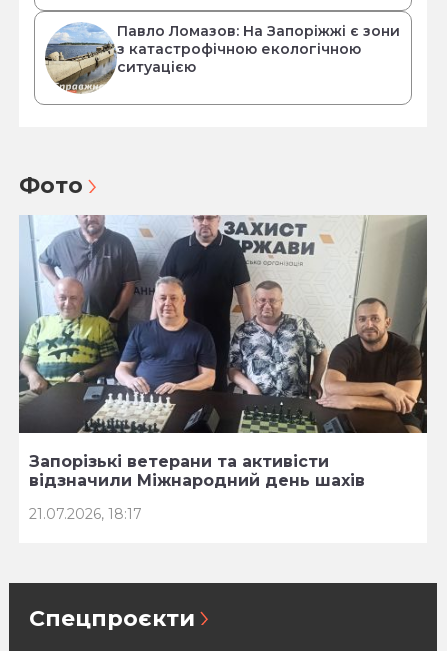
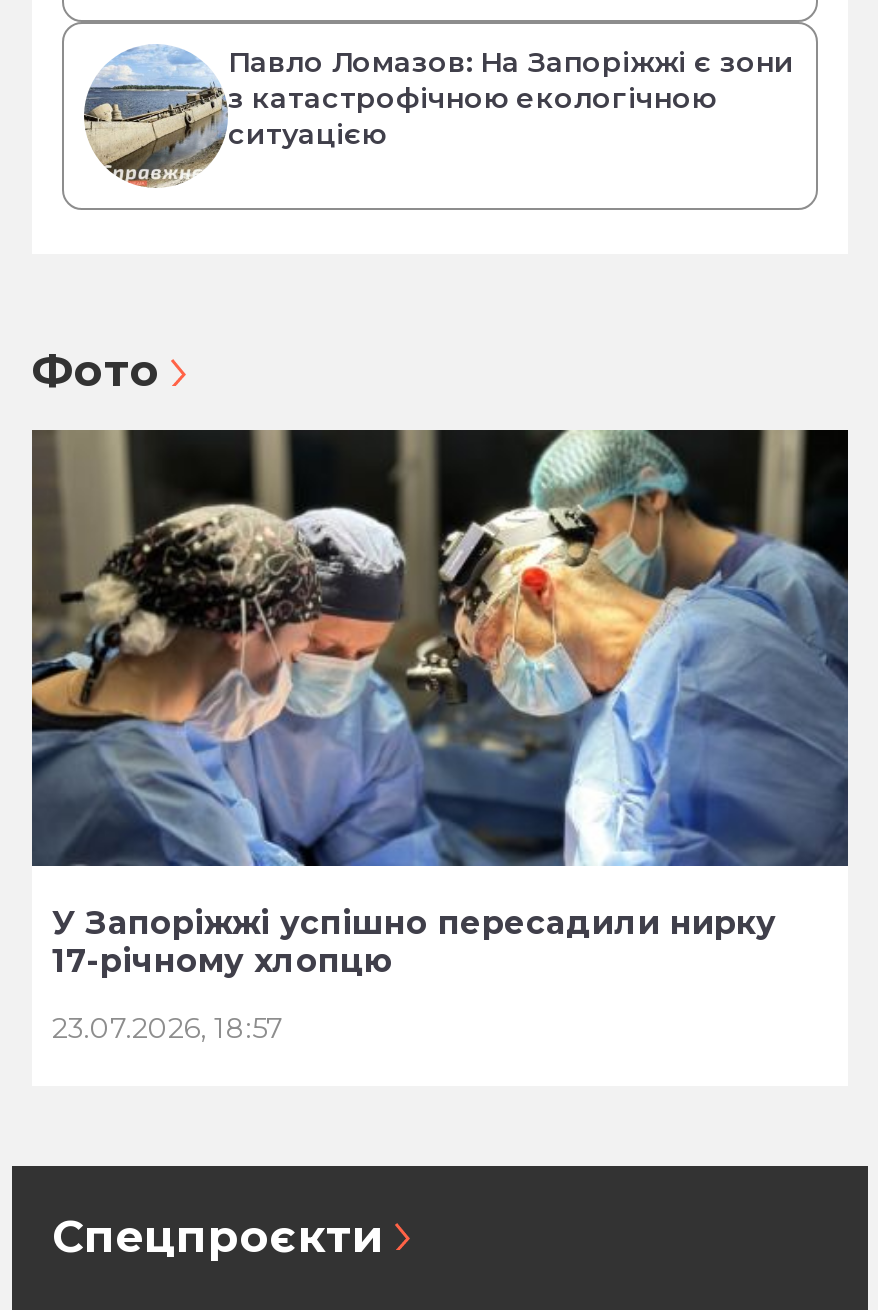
- [image]
- Запорізькі ветерани та активісти
- відзначили Міжнародний день шахів
+ [image]
+ У Запоріжжі успішно пересадили нирку
+ 17-річному хлопцю

- 21.07.2026, 18:17
+ 23.07.2026, 18:57
